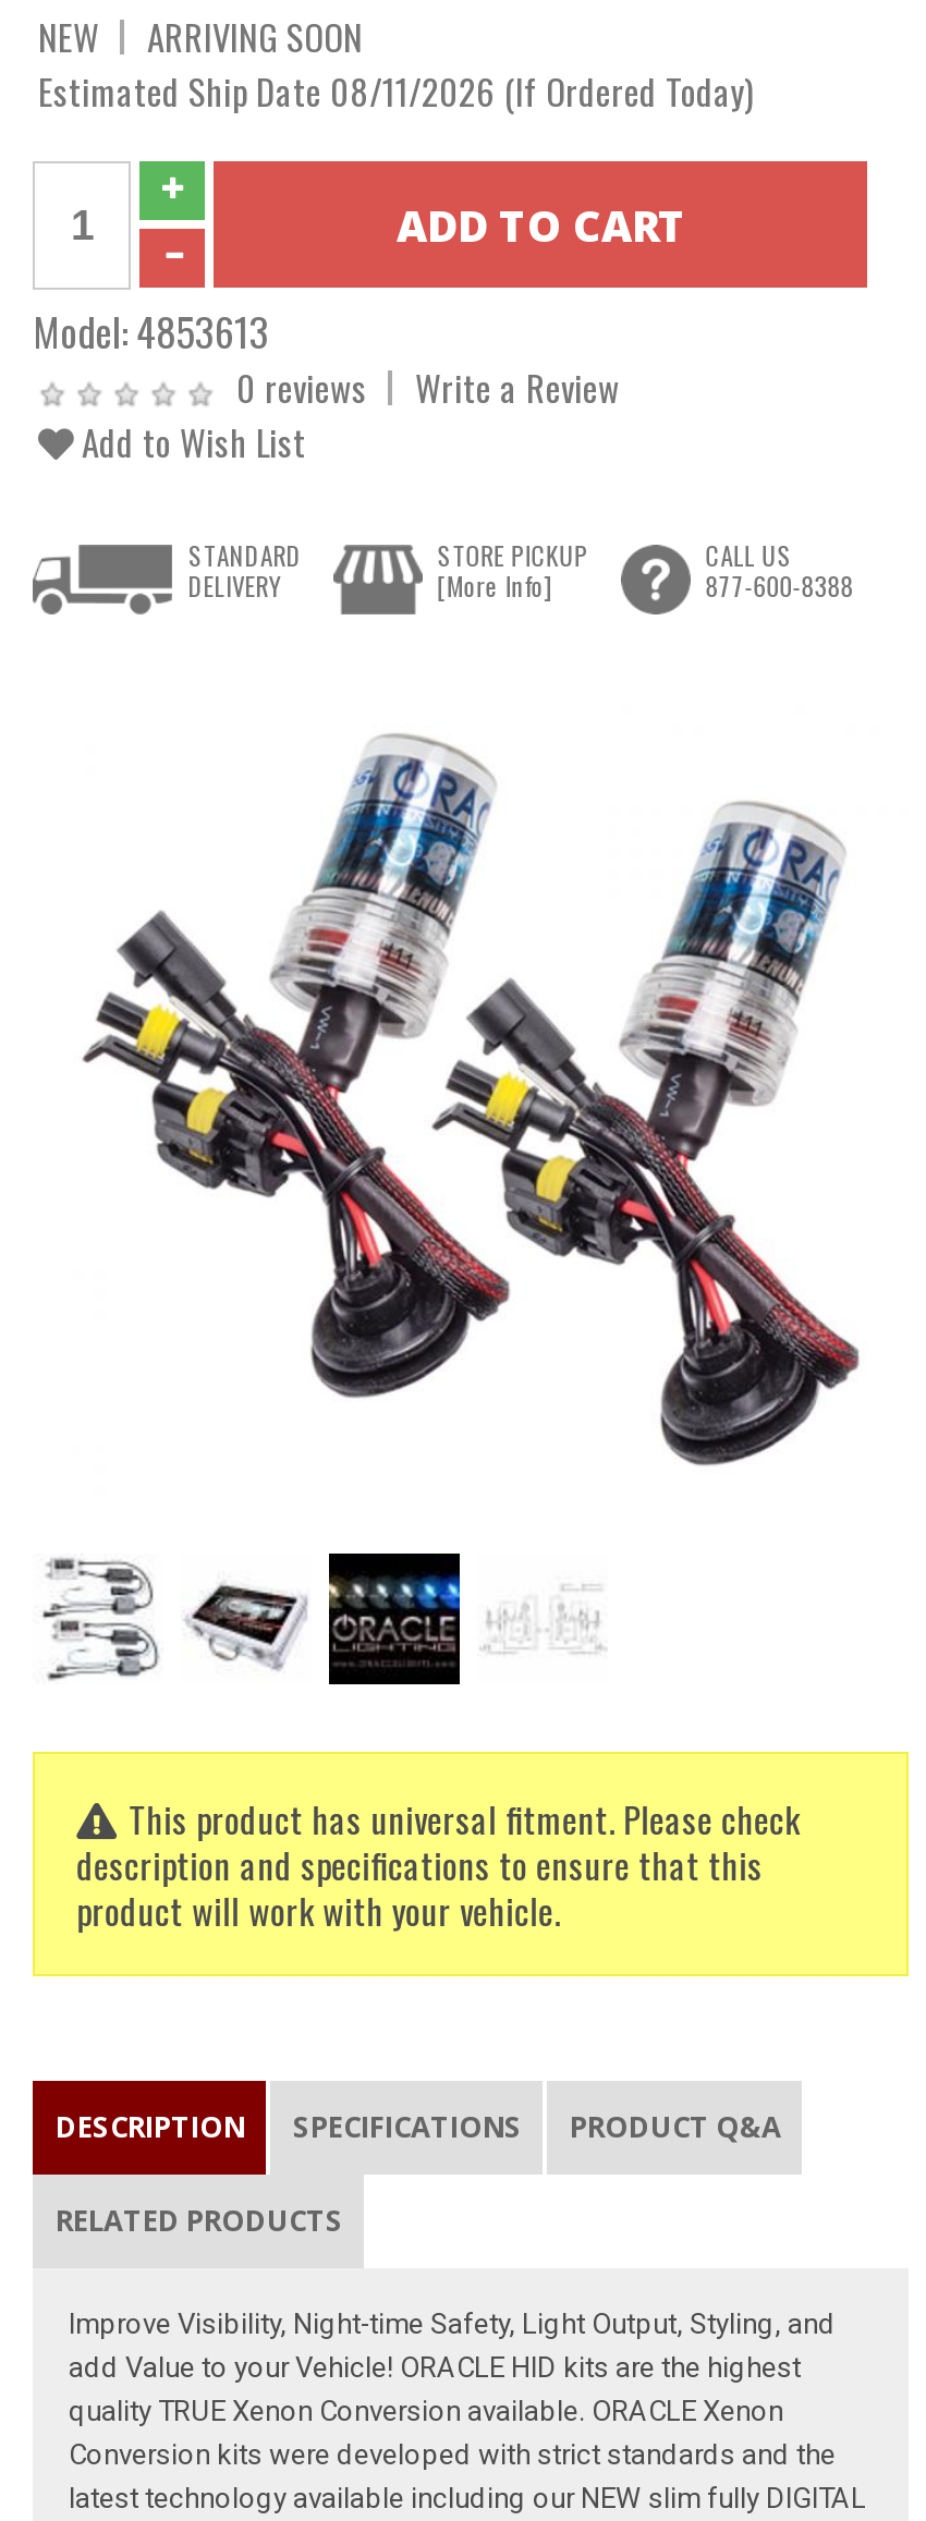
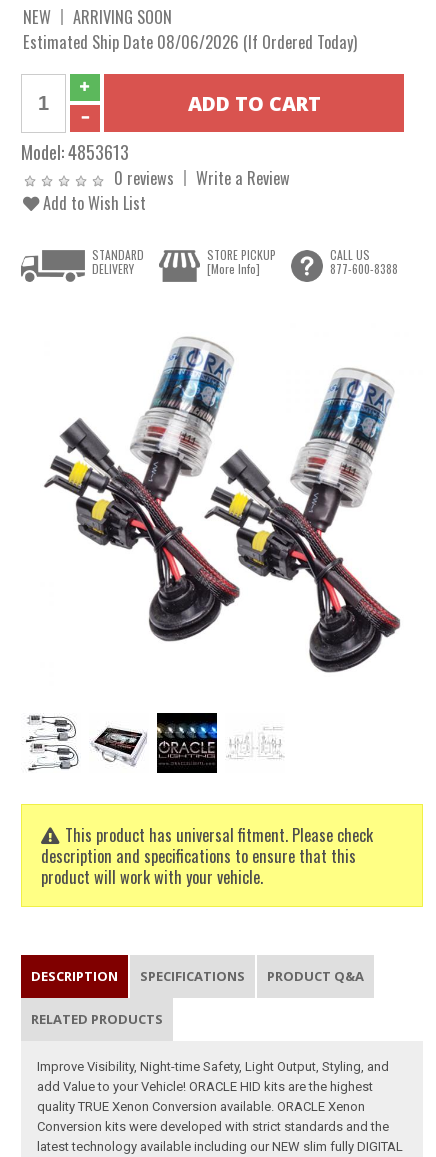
- Estimated Ship Date 08/11/2026 (If Ordered Today)
+ Estimated Ship Date 08/06/2026 (If Ordered Today)
